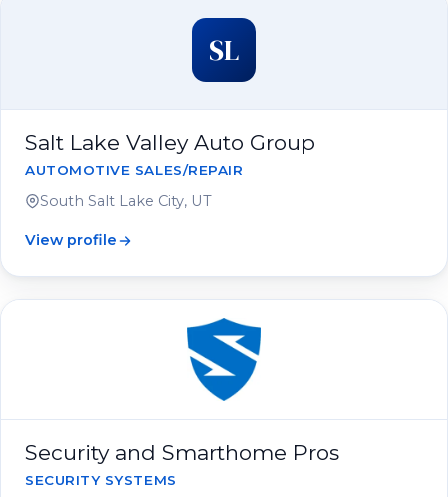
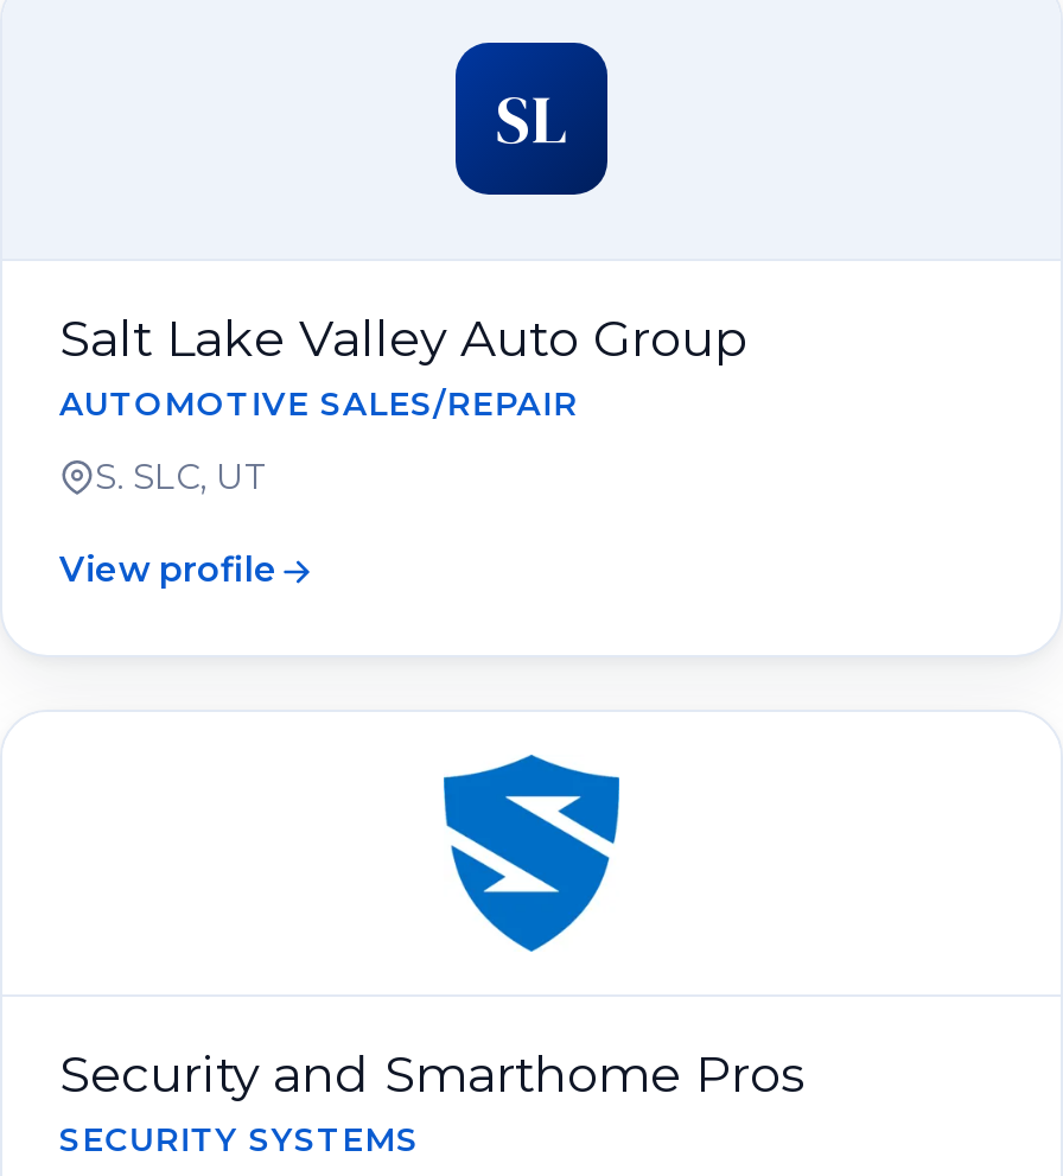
- South Salt Lake City, UT
+ S. SLC, UT
